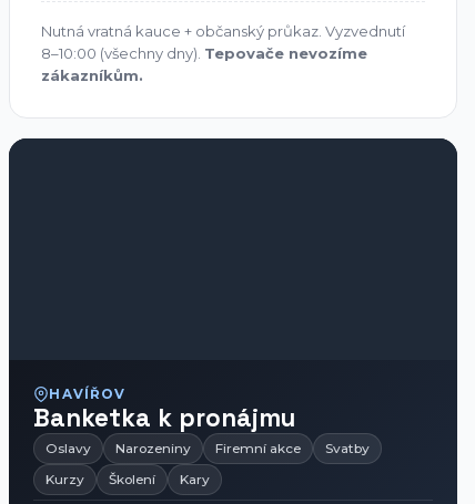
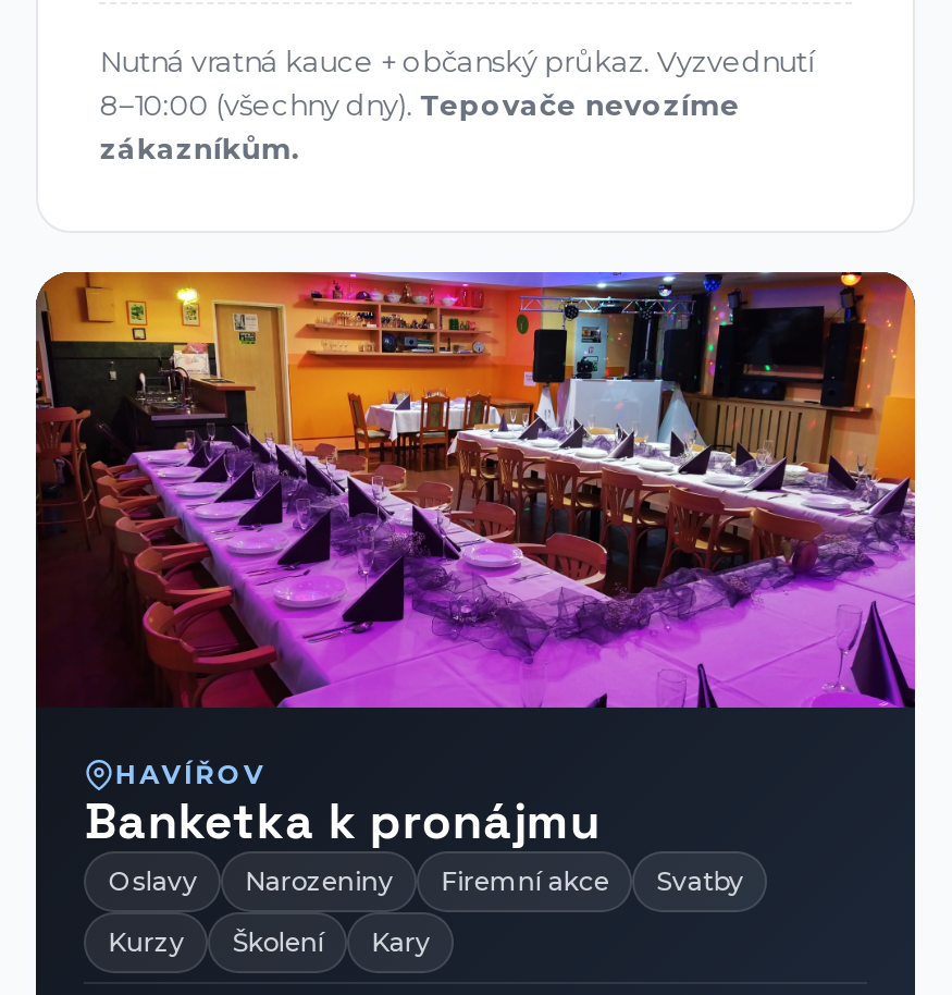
+ [image]
